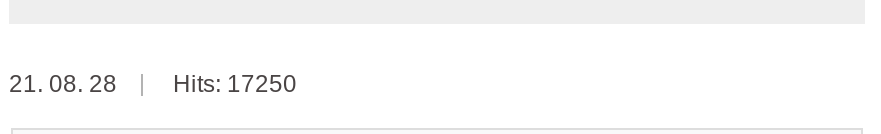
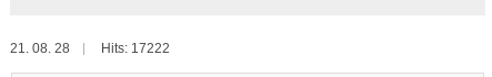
- 21. 08. 28 Hits: 17250
+ 21. 08. 28 Hits: 17222
